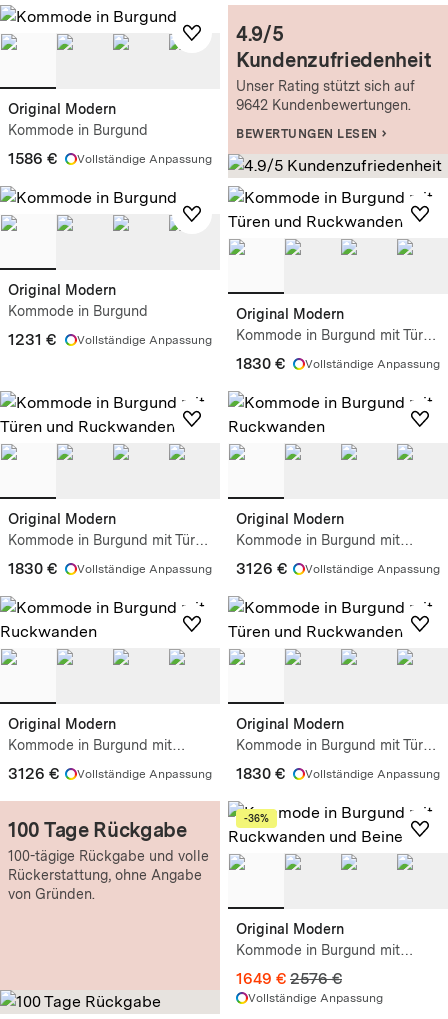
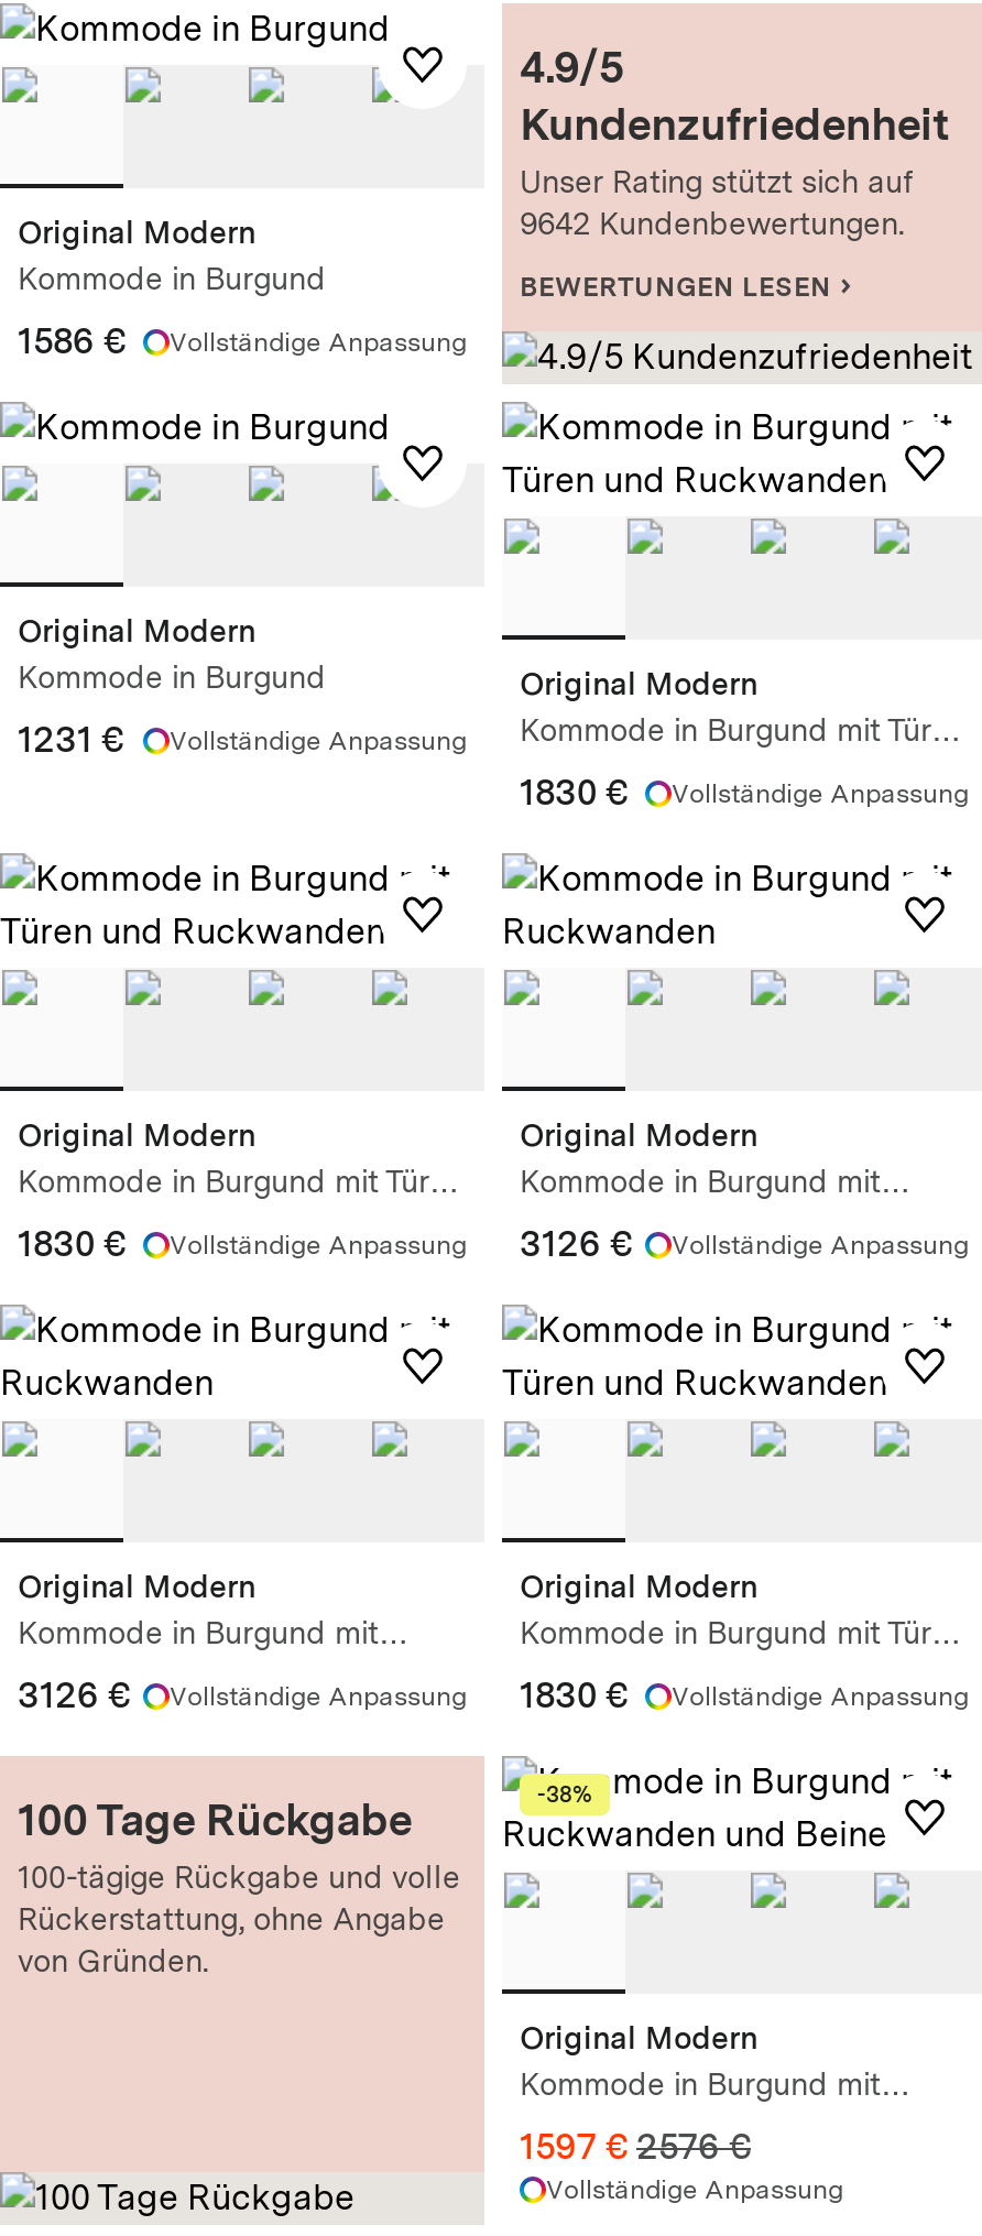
- -36%
+ -38%

- 1649 € 2576 €
+ 1597 € 2576 €
